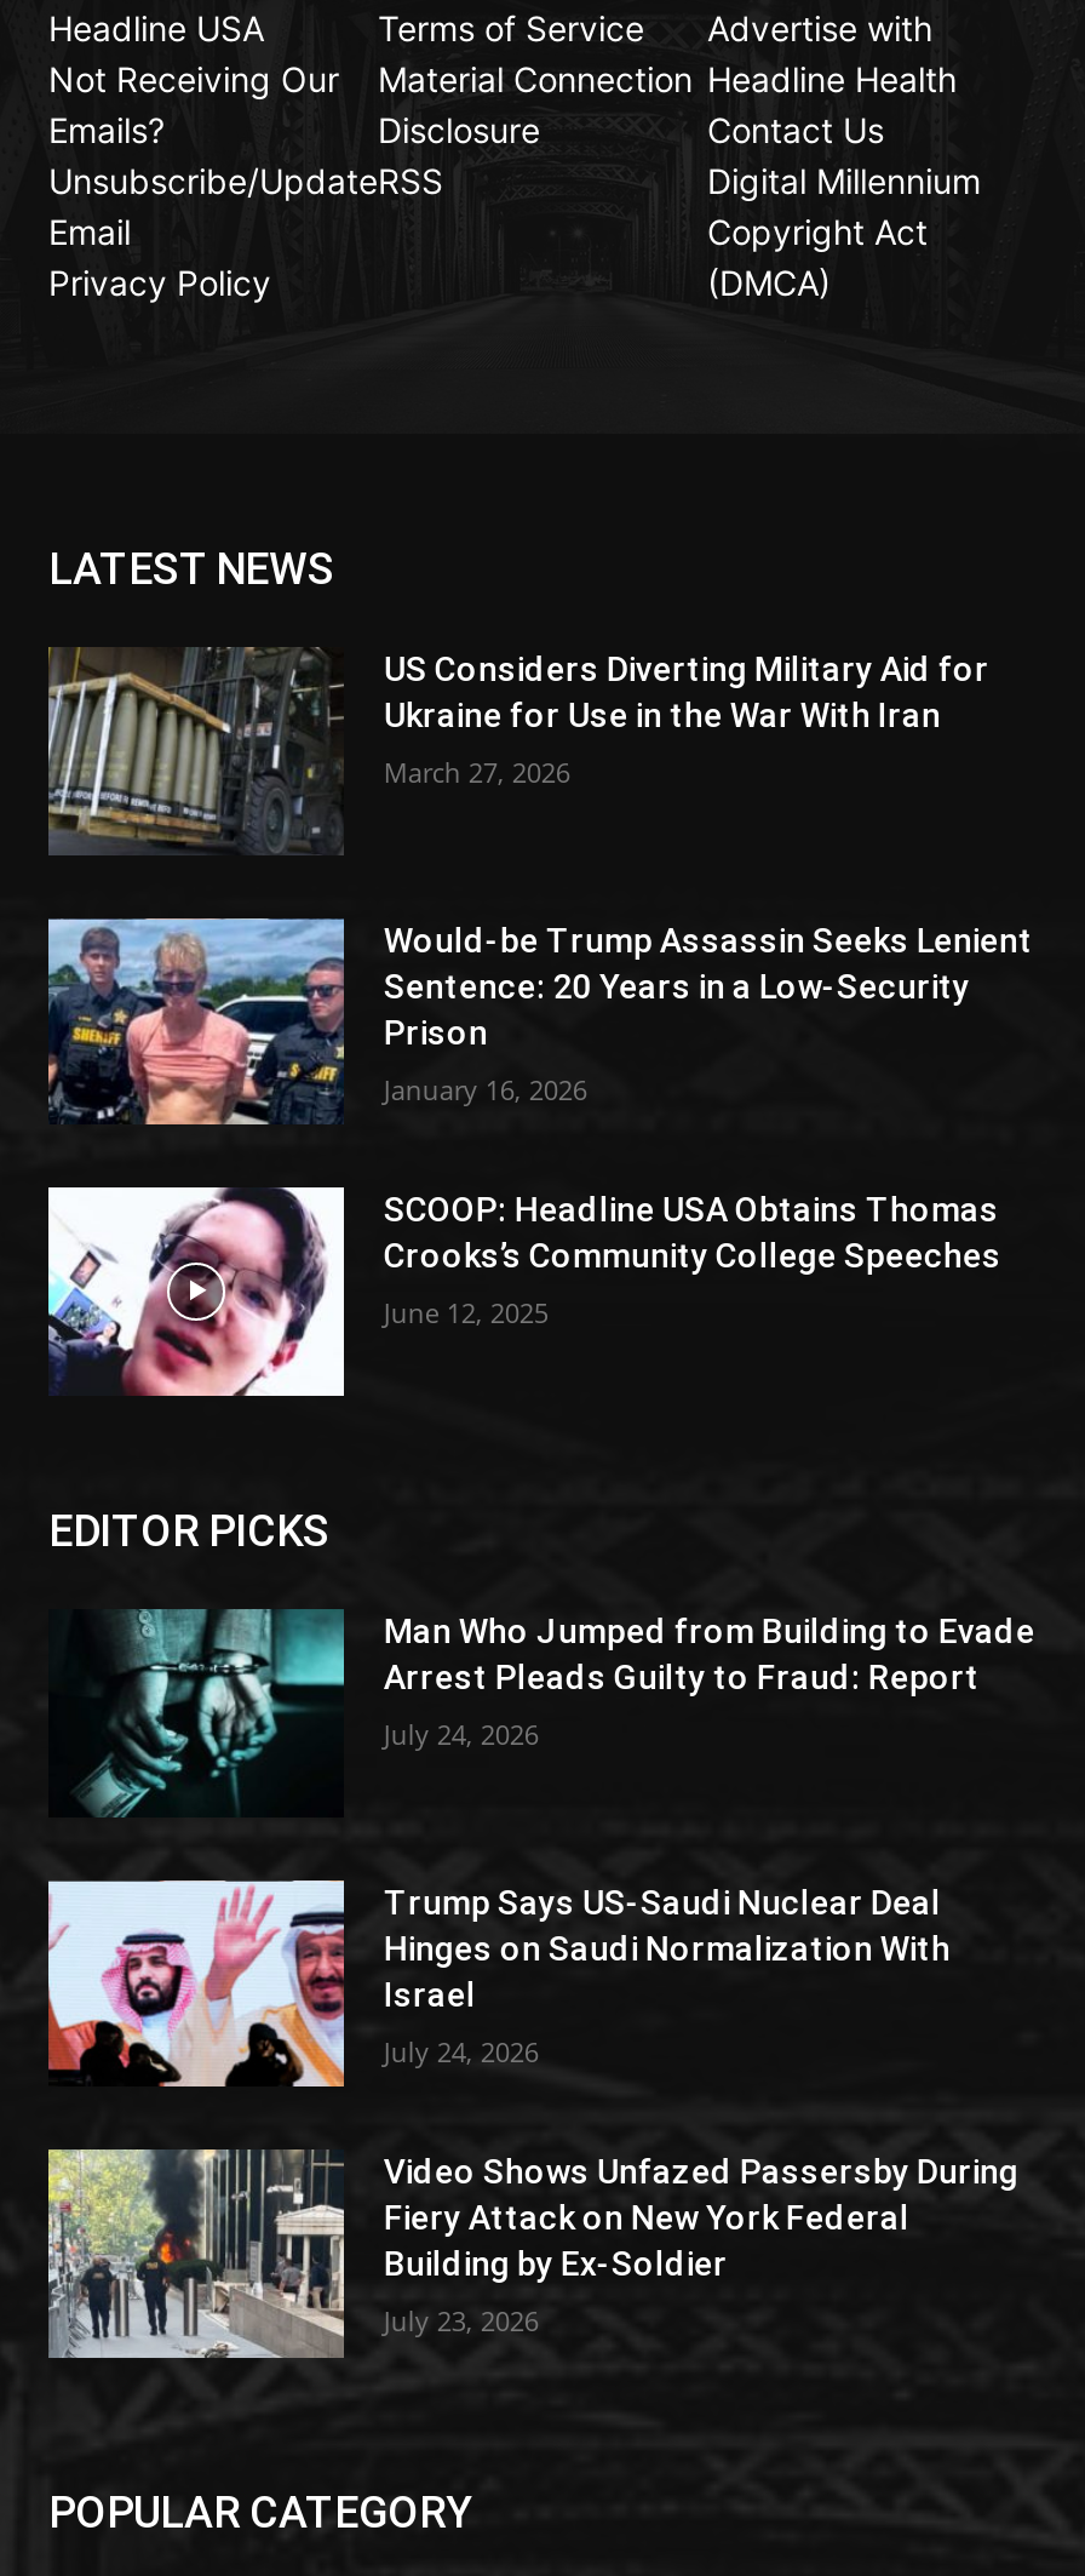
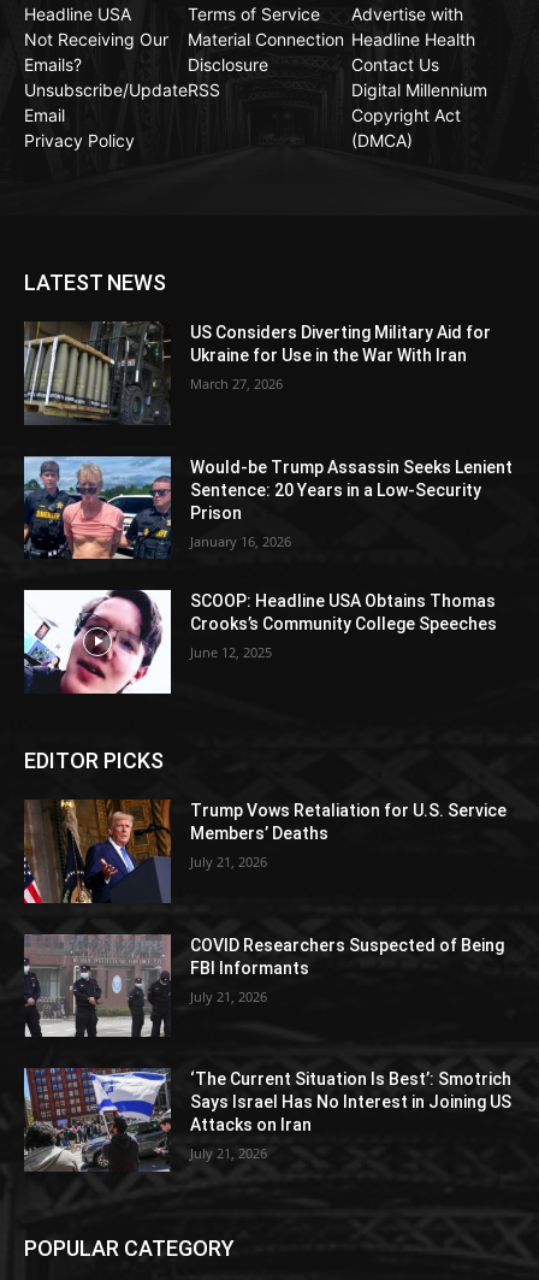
- [image]
- Man Who Jumped from Building to Evade
- Arrest Pleads Guilty to Fraud: Report
+ [image]
+ Trump Vows Retaliation for U.S. Service
+ Members’ Deaths

- July 24, 2026
+ July 21, 2026

- [image]
- Trump Says US-Saudi Nuclear Deal
- Hinges on Saudi Normalization With
- Israel
+ [image]
+ COVID Researchers Suspected of Being
+ FBI Informants

- July 24, 2026
+ July 21, 2026

- [image]
- Video Shows Unfazed Passersby During
- Fiery Attack on New York Federal
- Building by Ex-Soldier
+ [image]
+ ‘The Current Situation Is Best’: Smotrich
+ Says Israel Has No Interest in Joining US
+ Attacks on Iran

- July 23, 2026
+ July 21, 2026
